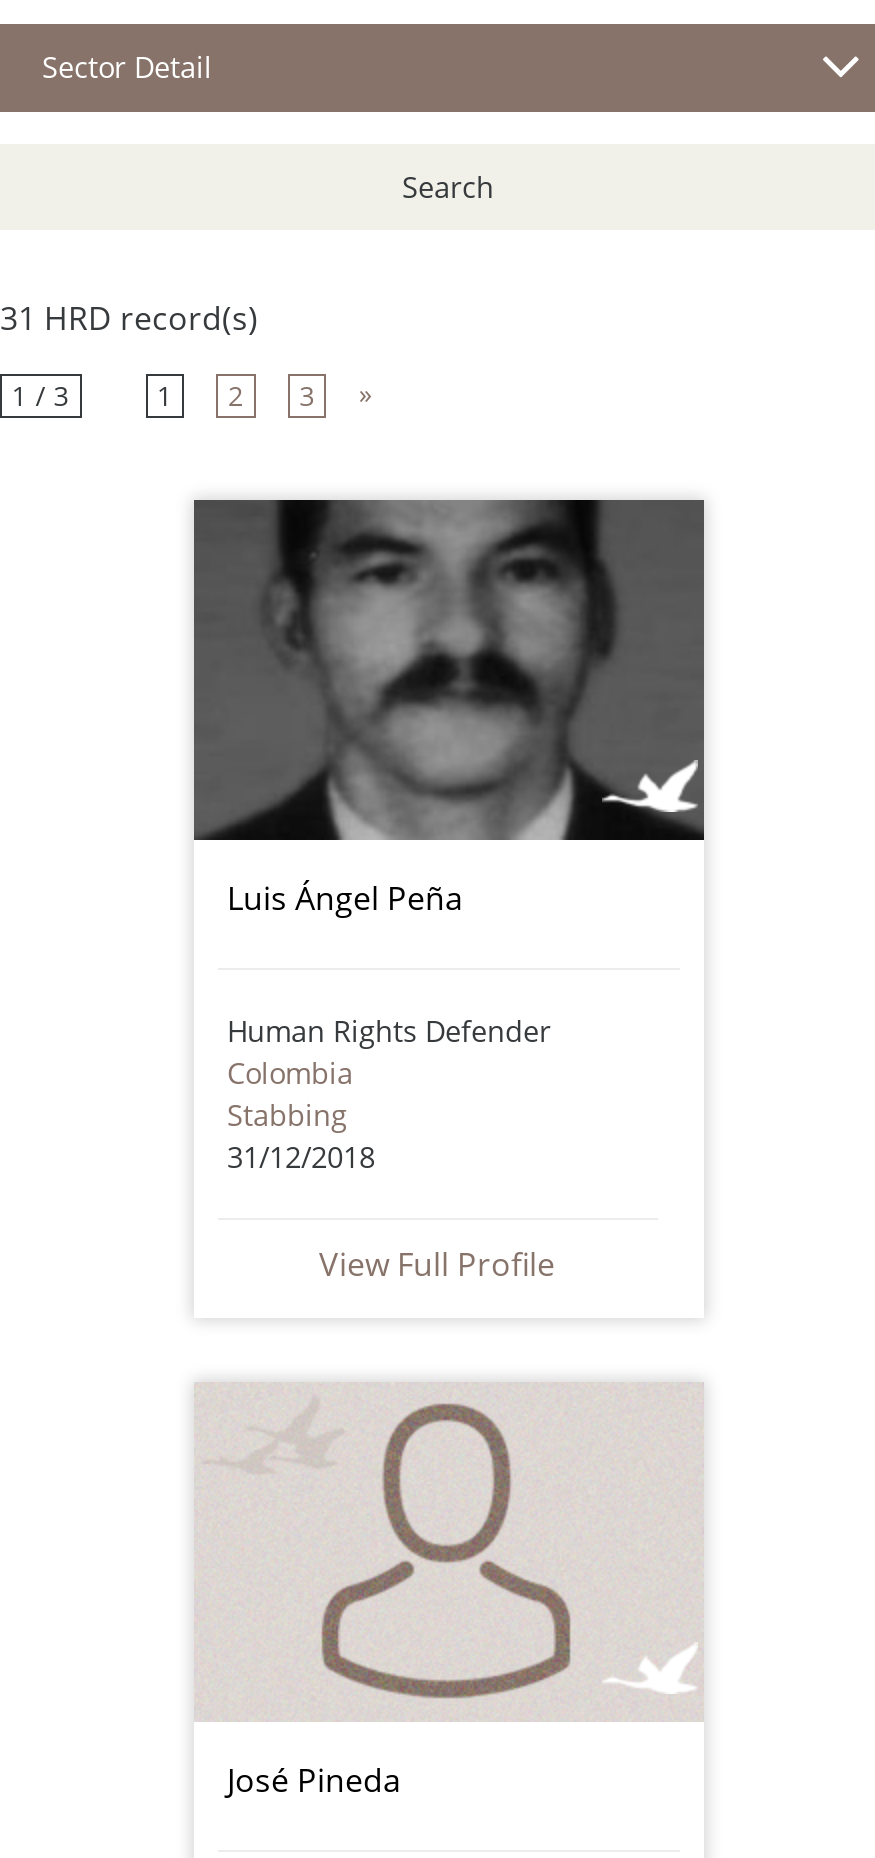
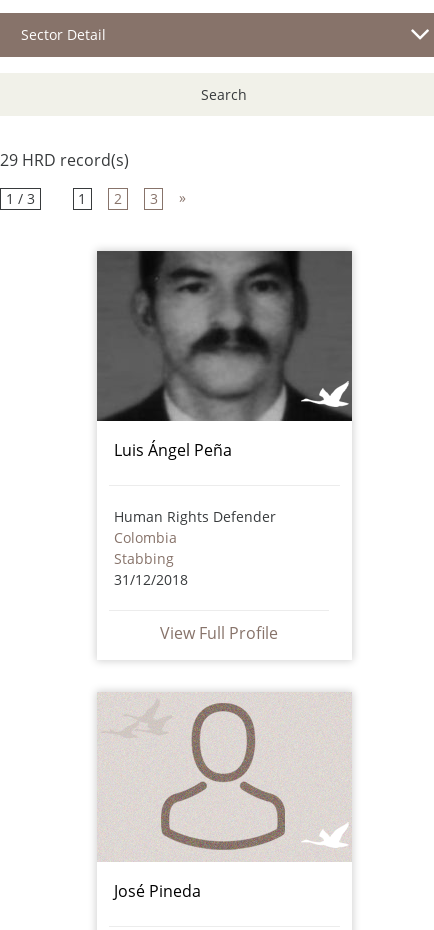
- 31 HRD record(s)
+ 29 HRD record(s)
